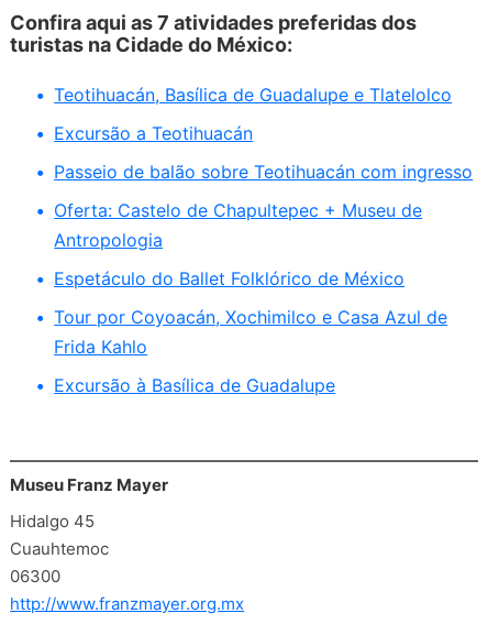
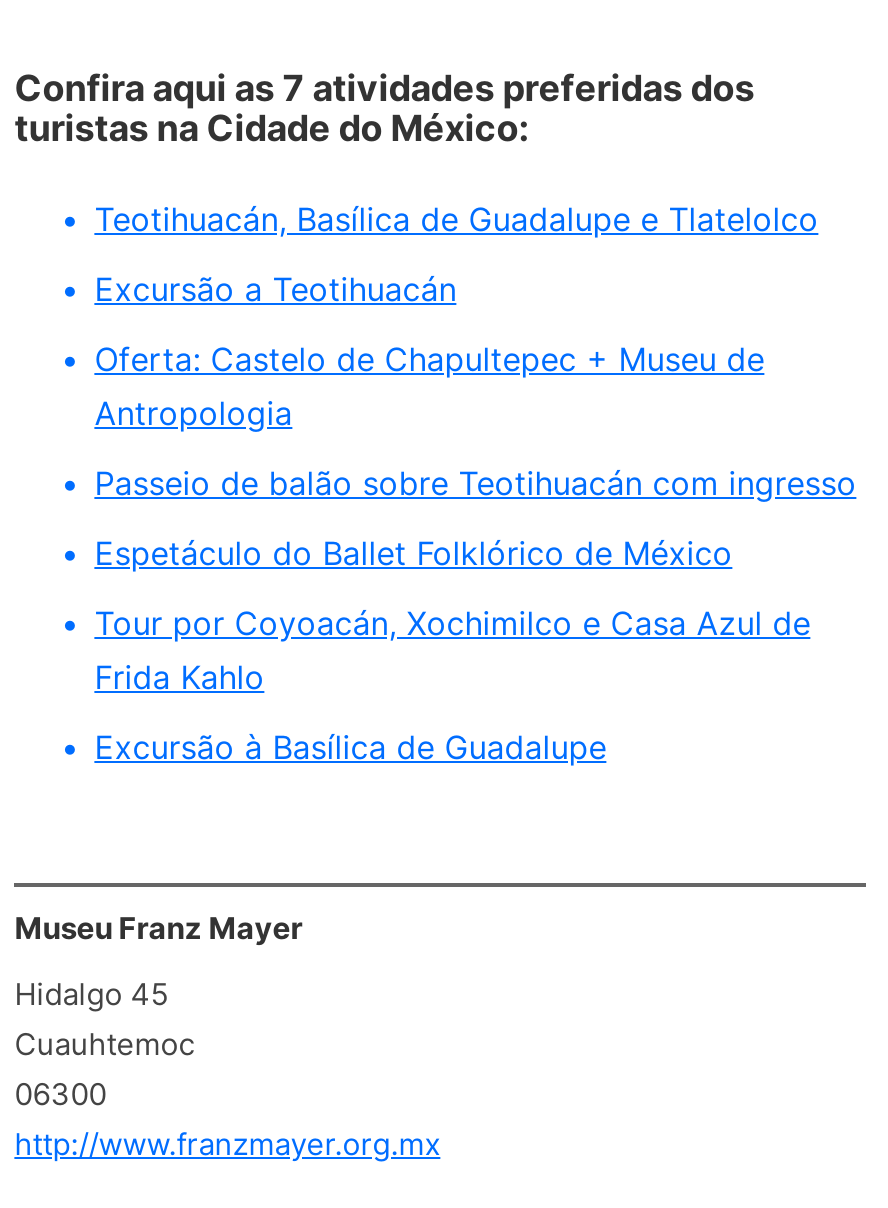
moved down: Passeio de balão sobre Teotihuacán com ingresso

moved up: Oferta: Castelo de Chapultepec + Museu de | Antropologia
